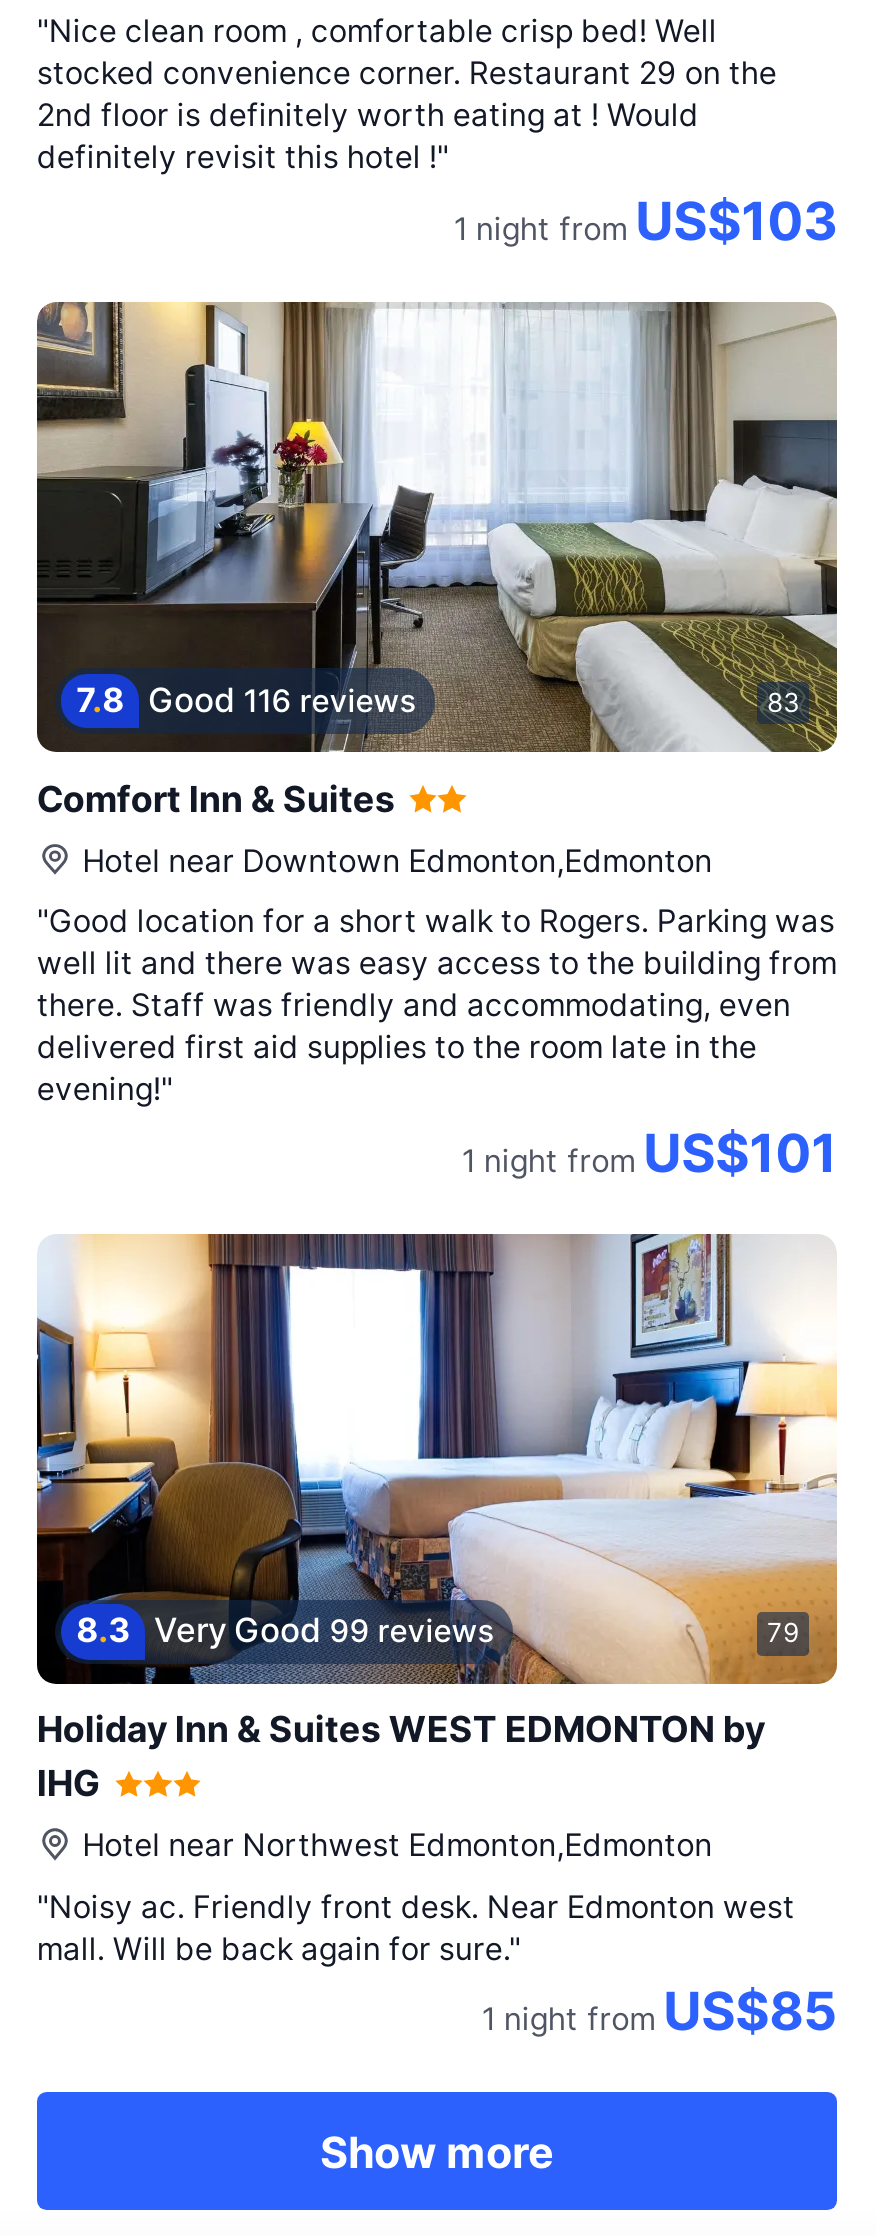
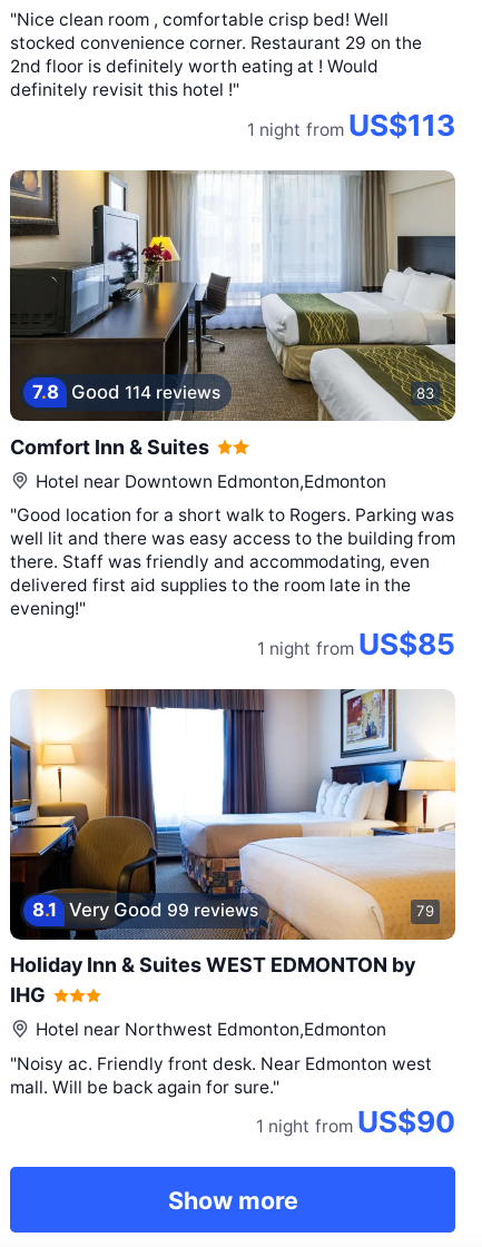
- 1 night from US$103
+ 1 night from US$113

- 7.8 Good 116 reviews
+ 7.8 Good 114 reviews

- 1 night from US$101
+ 1 night from US$85

- 8.3 Very Good 99 reviews
+ 8.1 Very Good 99 reviews

- 1 night from US$85
+ 1 night from US$90
